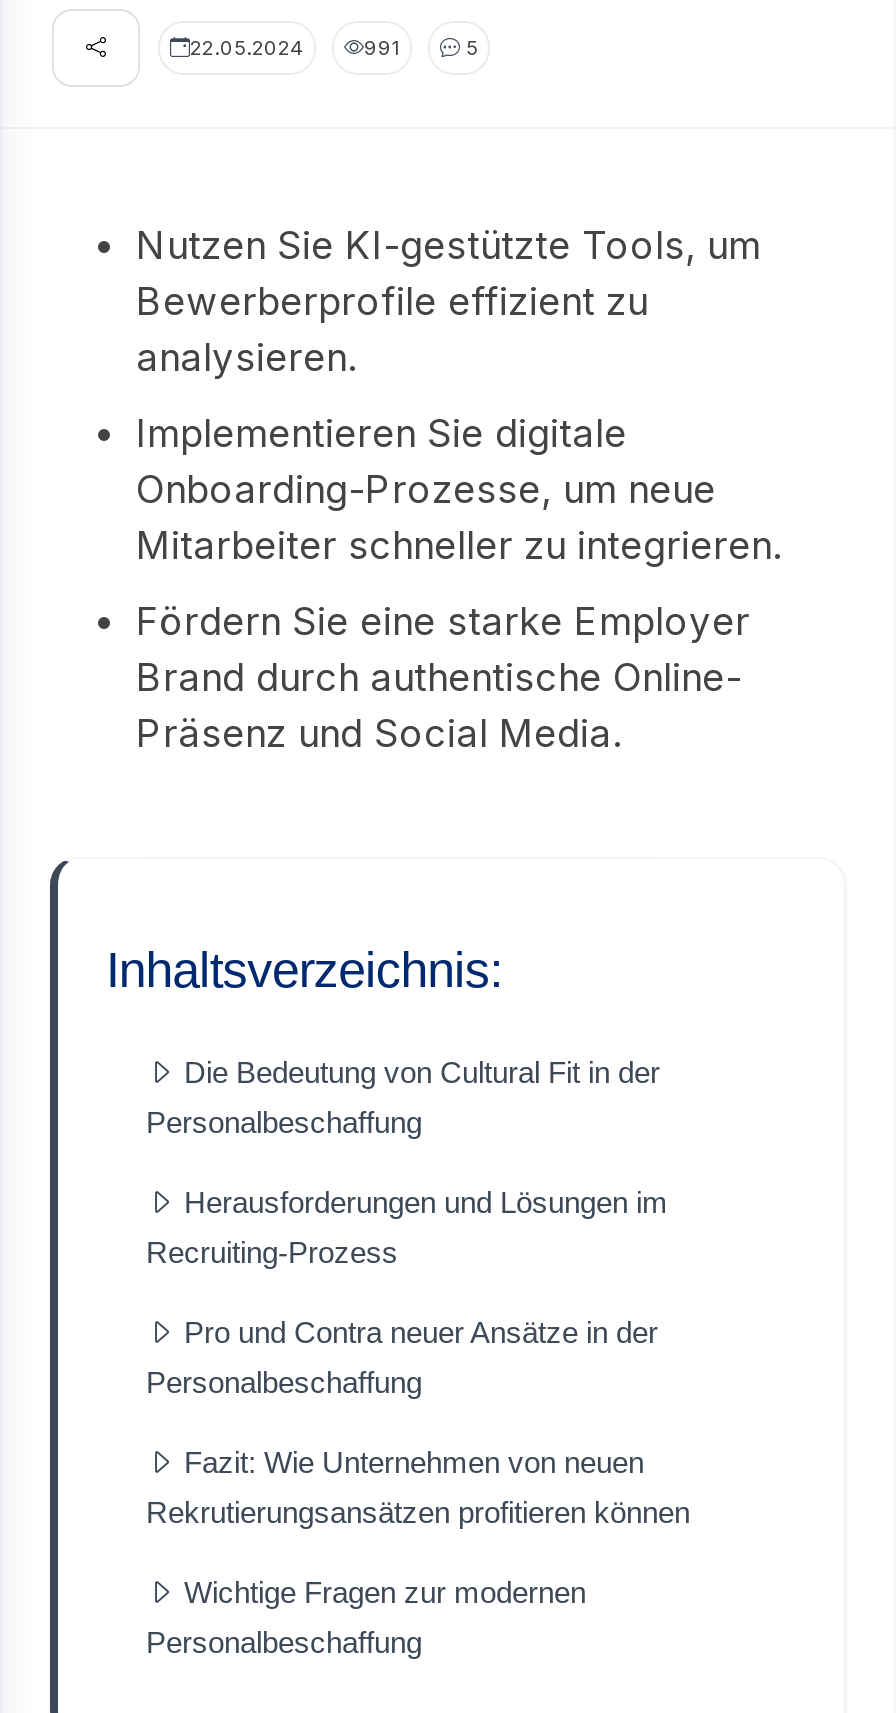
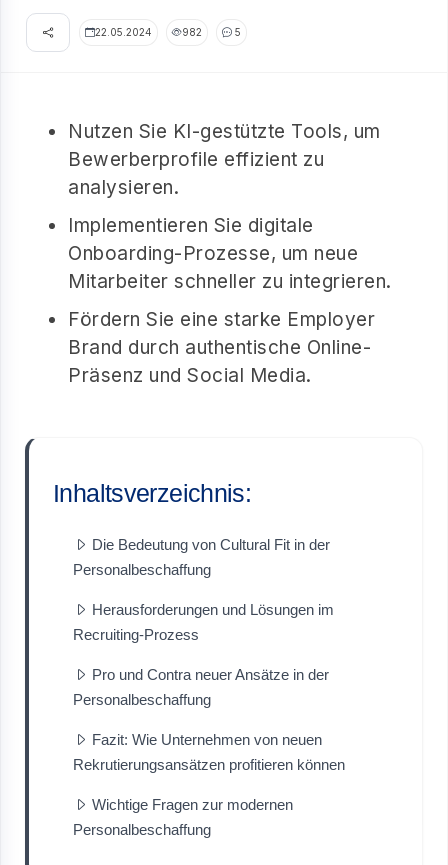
- 991
+ 982
